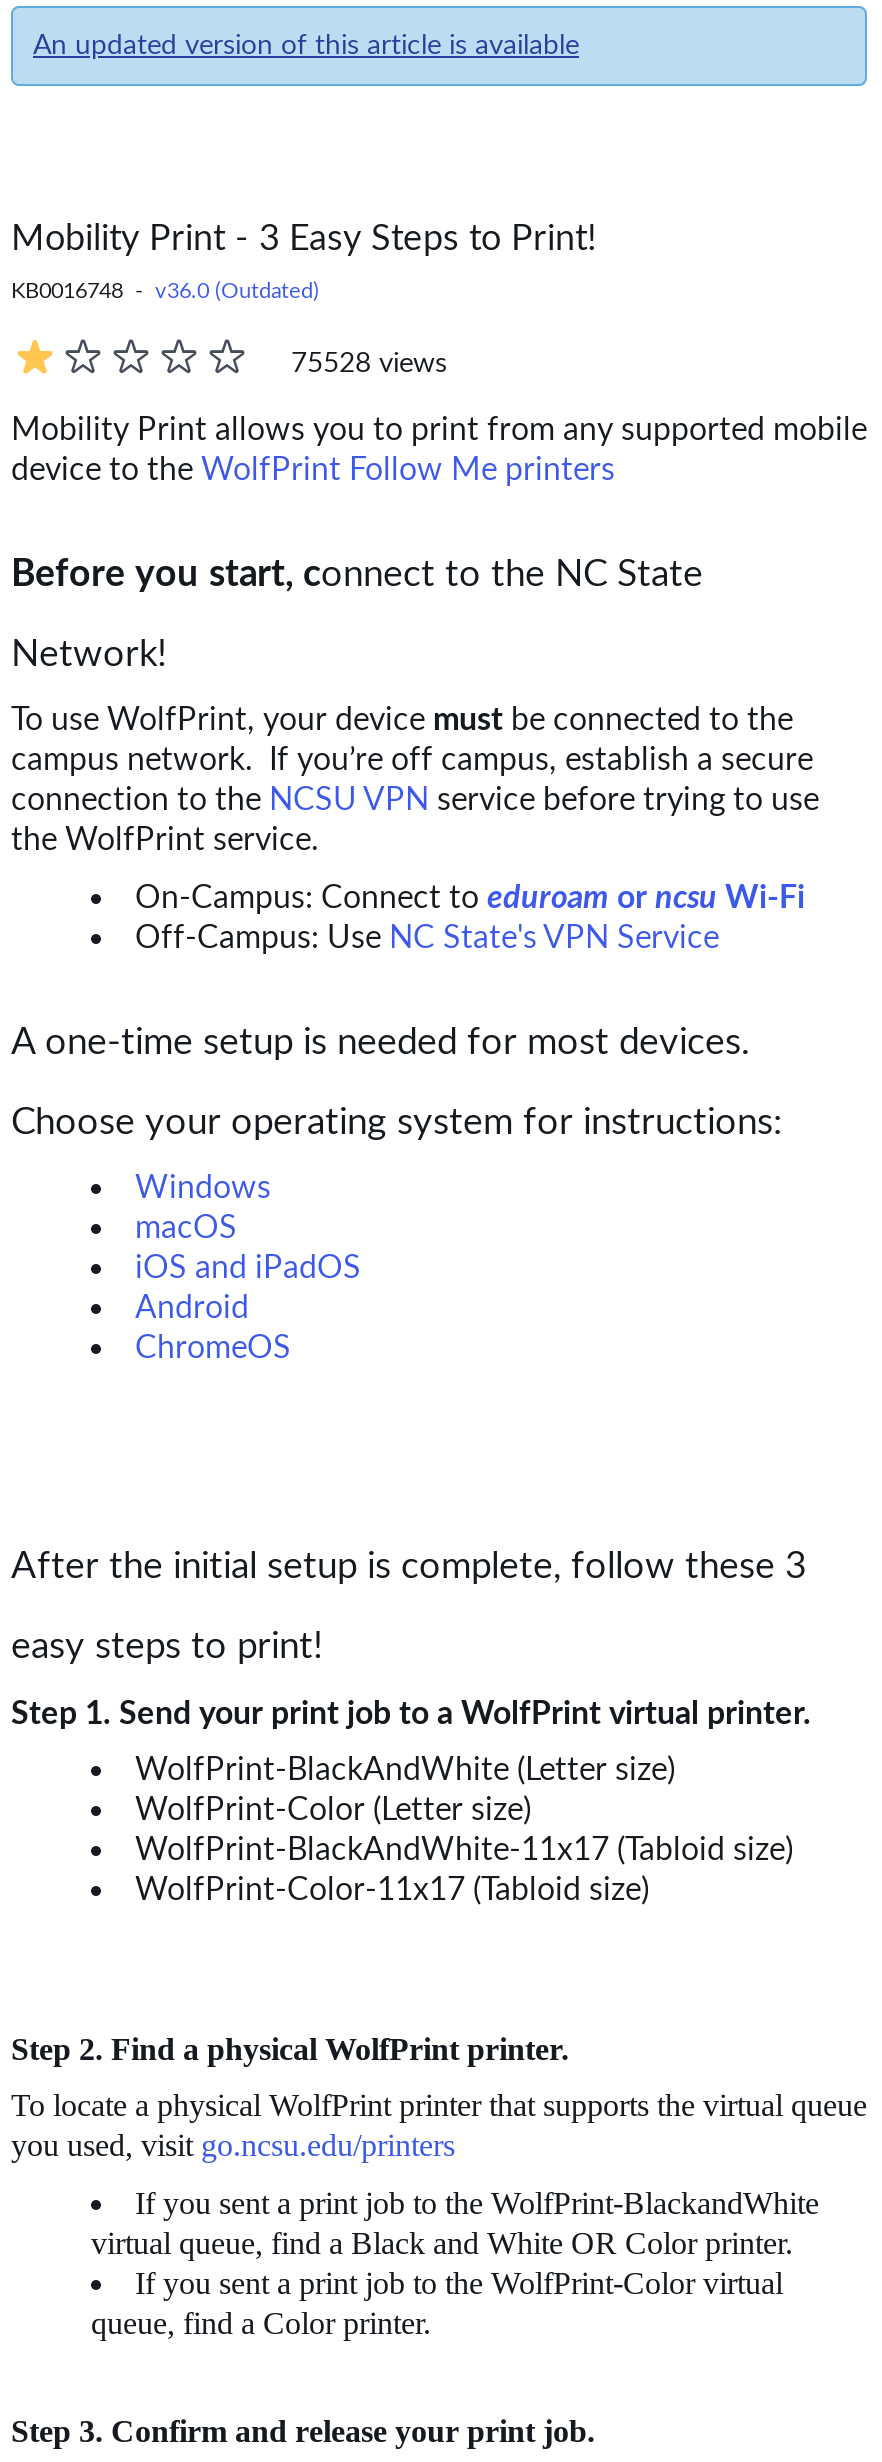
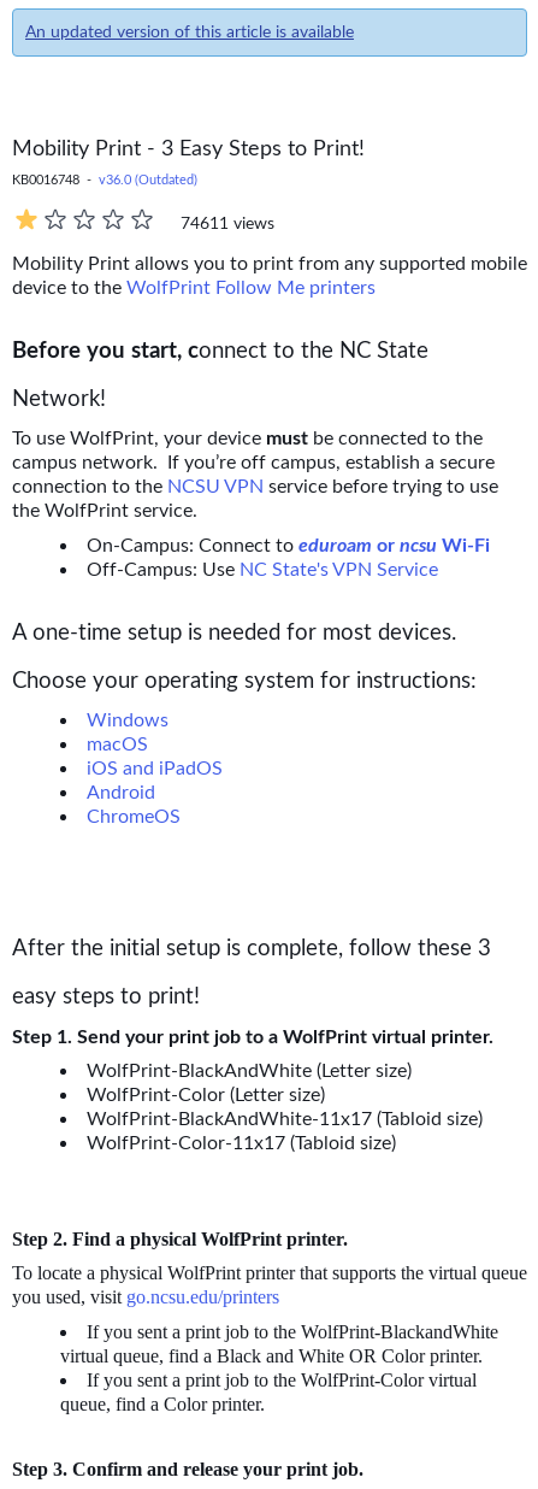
- 75528 views
+ 74611 views
